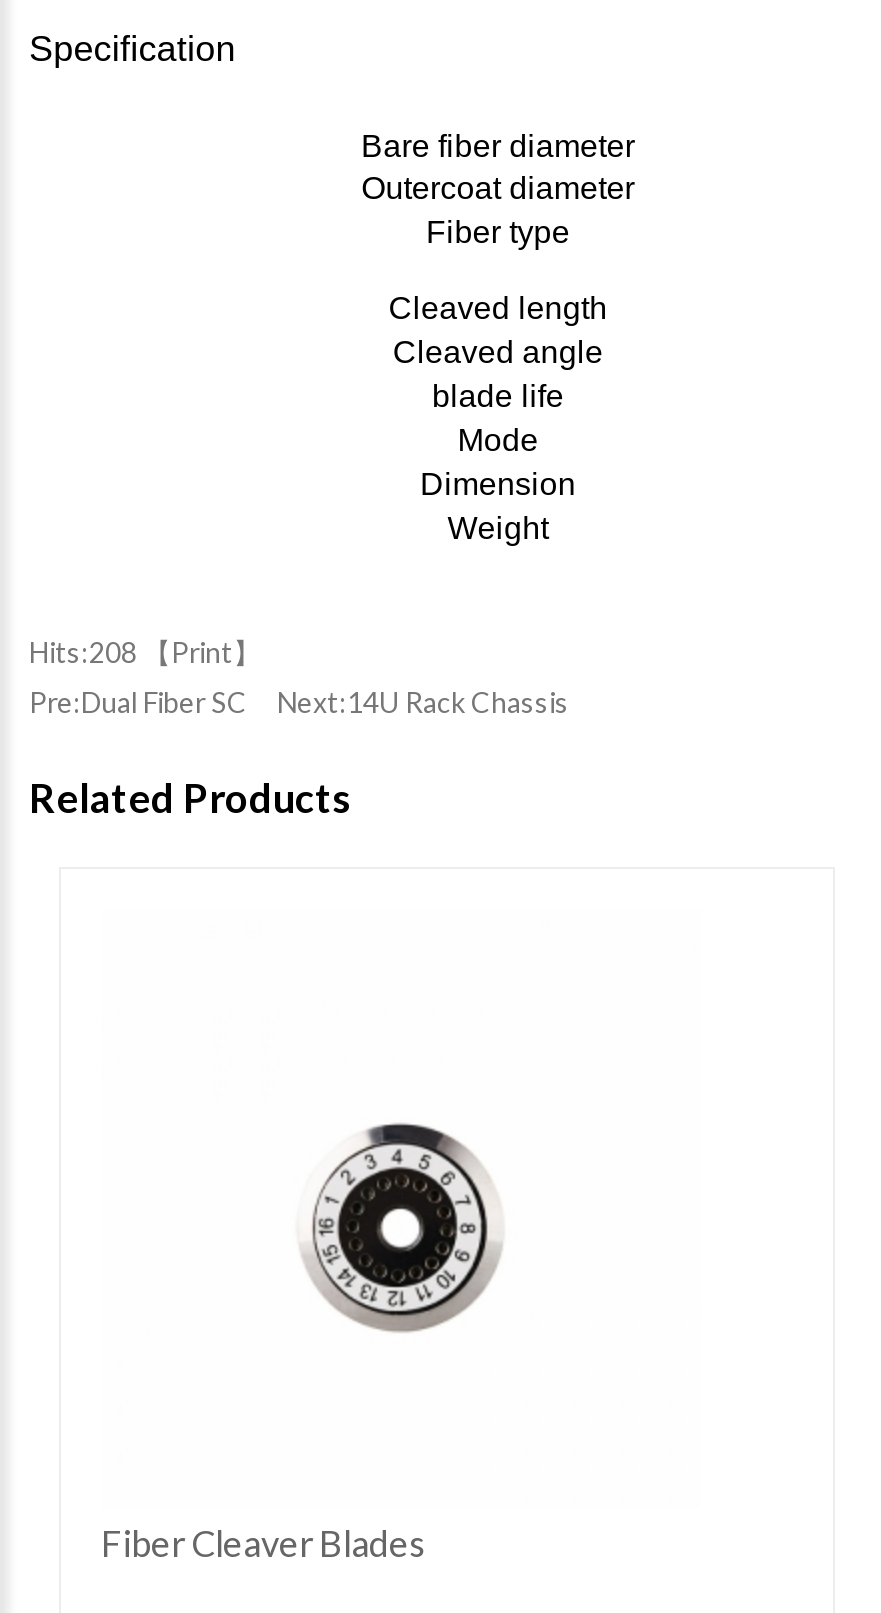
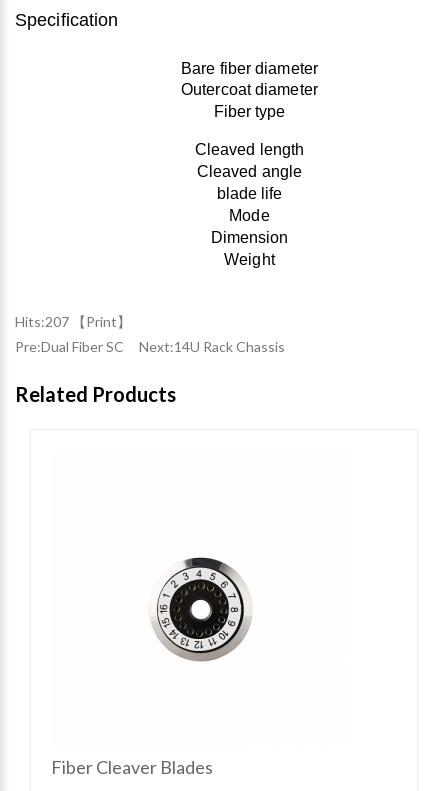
- Hits:208 【Print】
+ Hits:207 【Print】
